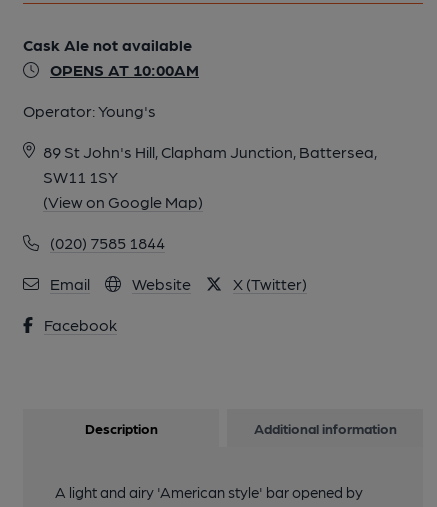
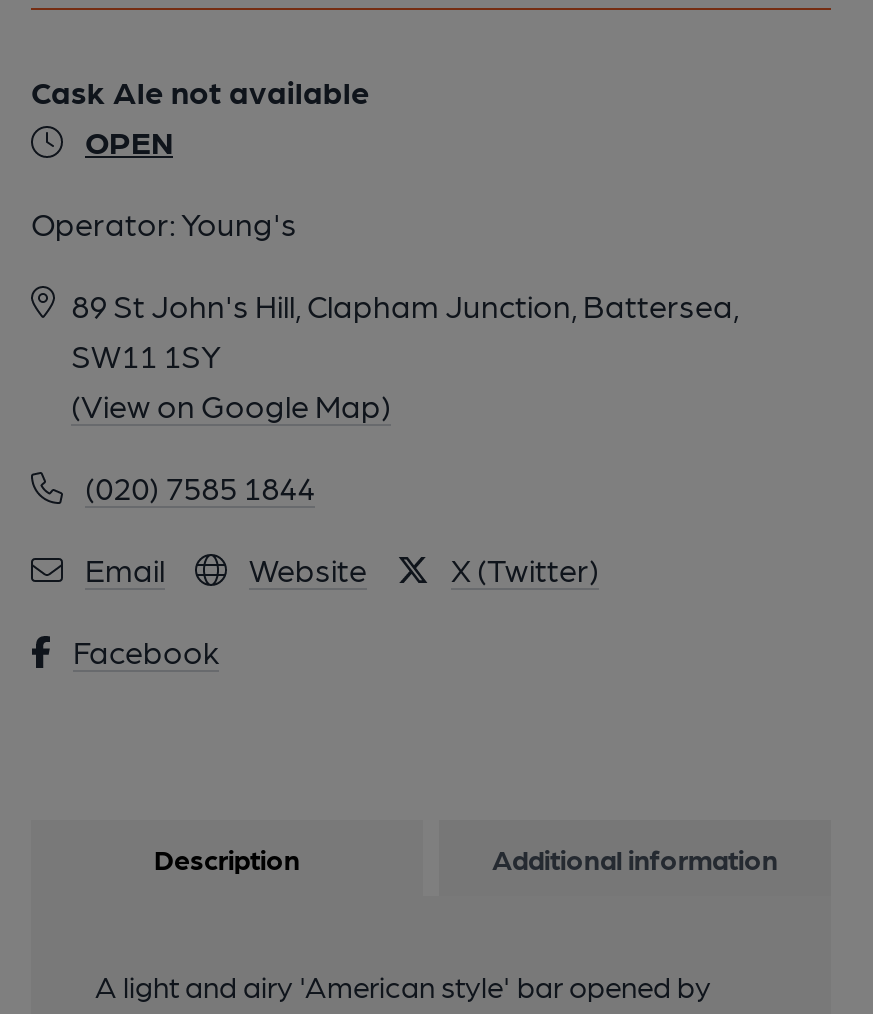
- OPENS AT 10:00AM
+ OPEN
